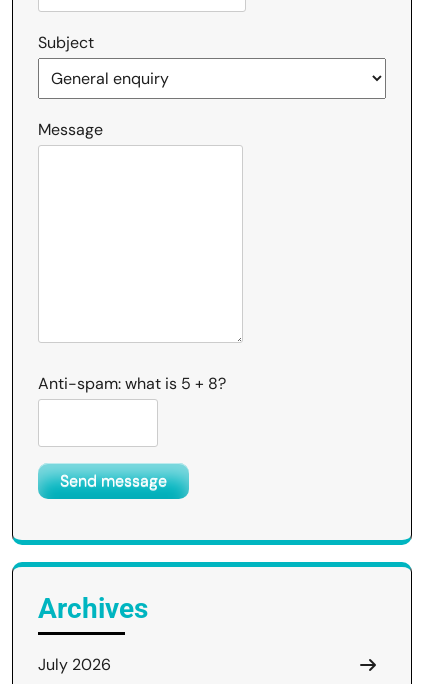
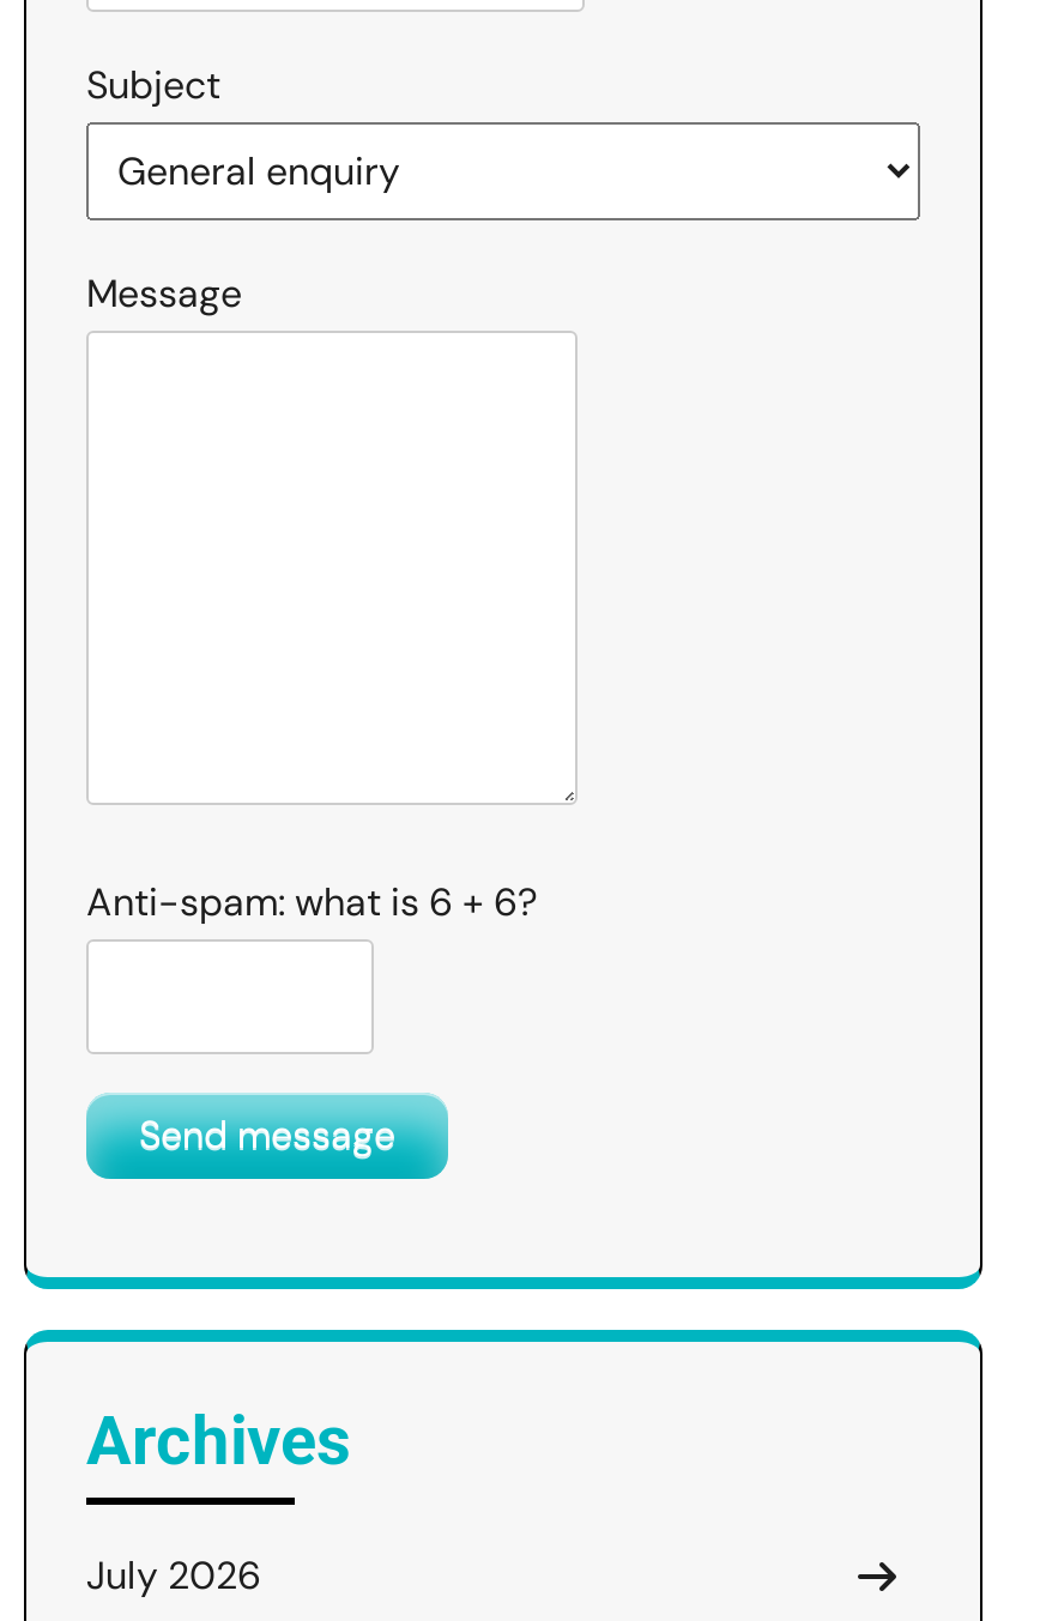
- Anti-spam: what is 5 + 8?
+ Anti-spam: what is 6 + 6?
